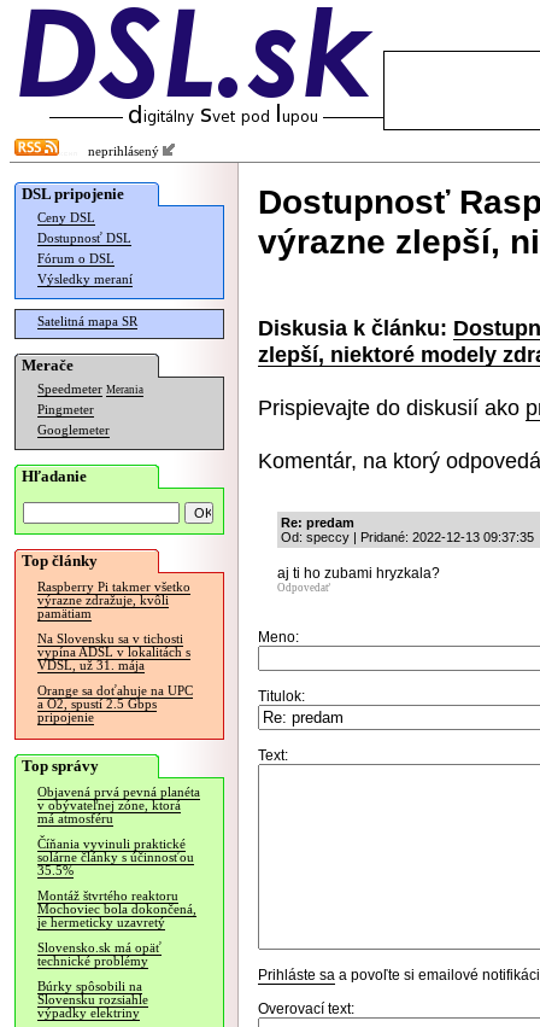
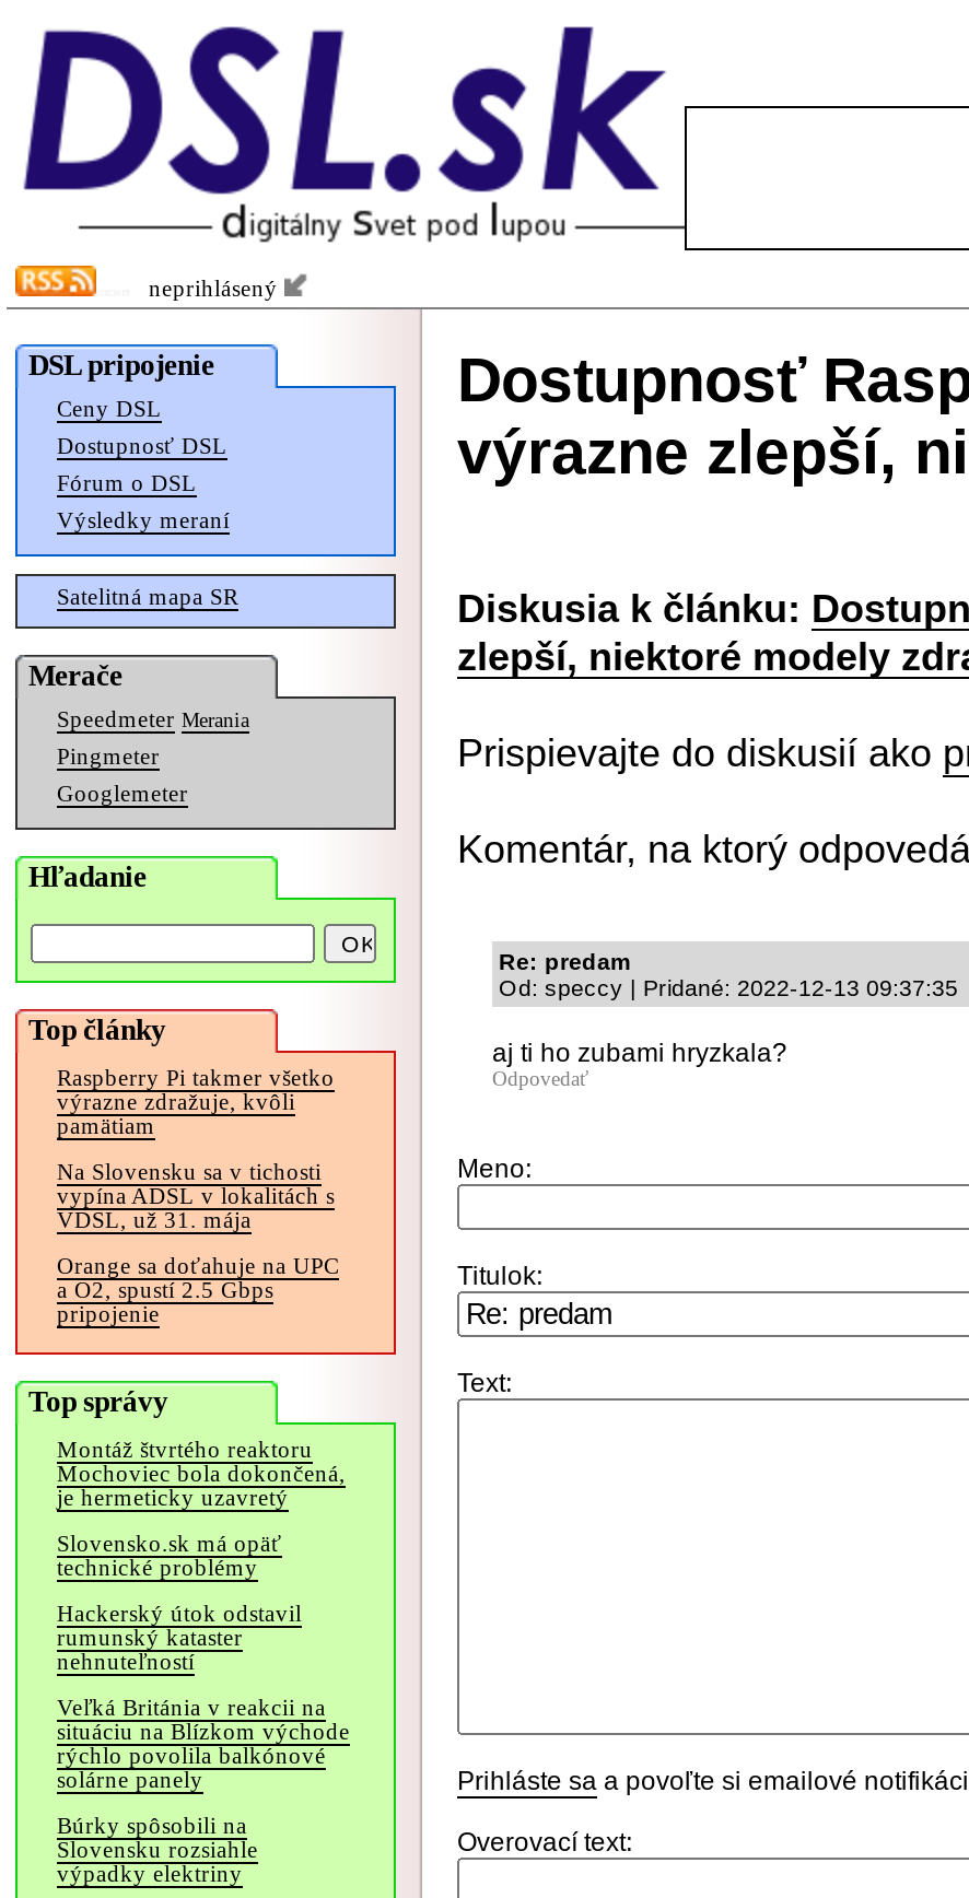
- Objavená prvá pevná planéta
- v obývateľnej zóne, ktorá
- má atmosféru
- Číňania vyvinuli praktické
- solárne články s účinnosťou
- 35.5%

moved up: Montáž štvrtého reaktoru | Mochoviec bola dokončená, | je hermeticky uzavretý | Slovensko.sk má opäť | technické problémy

+ Hackerský útok odstavil
+ rumunský kataster
+ nehnuteľností
+ Veľká Británia v reakcii na
+ situáciu na Blízkom východe
+ rýchlo povolila balkónové
+ solárne panely
